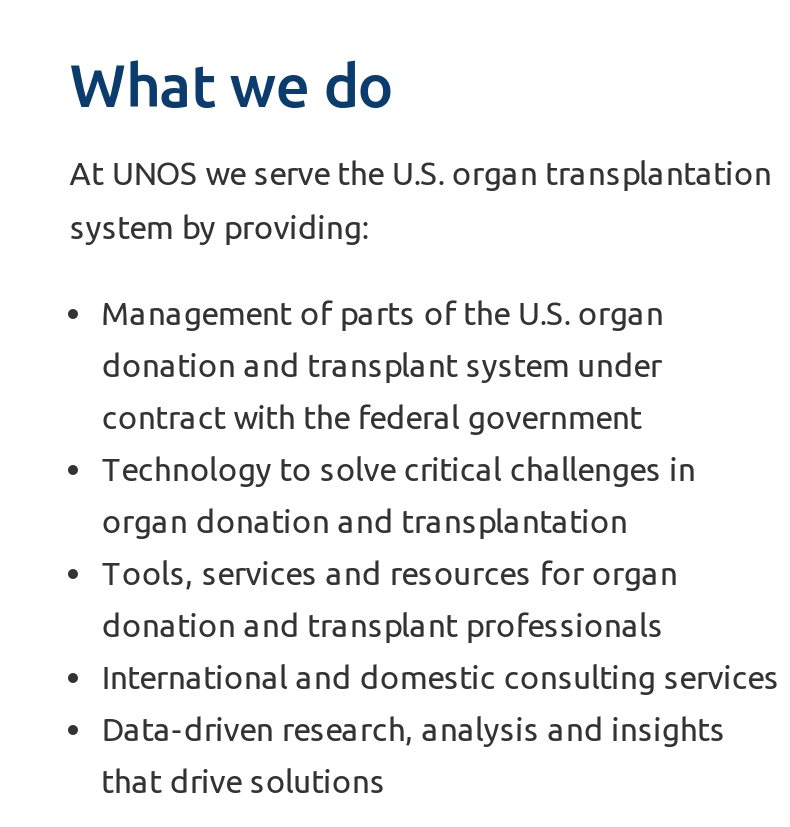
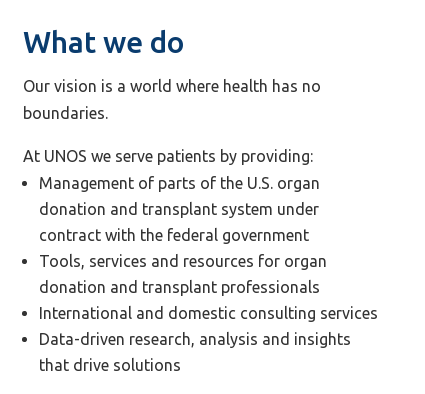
- At UNOS we serve the U.S. organ transplantation
- system by providing:
+ Our vision is a world where health has no
+ boundaries.
+ At UNOS we serve patients by providing:

moved down: Management of parts of the U.S. organ | donation and transplant system under | contract with the federal government

- Technology to solve critical challenges in
- organ donation and transplantation
